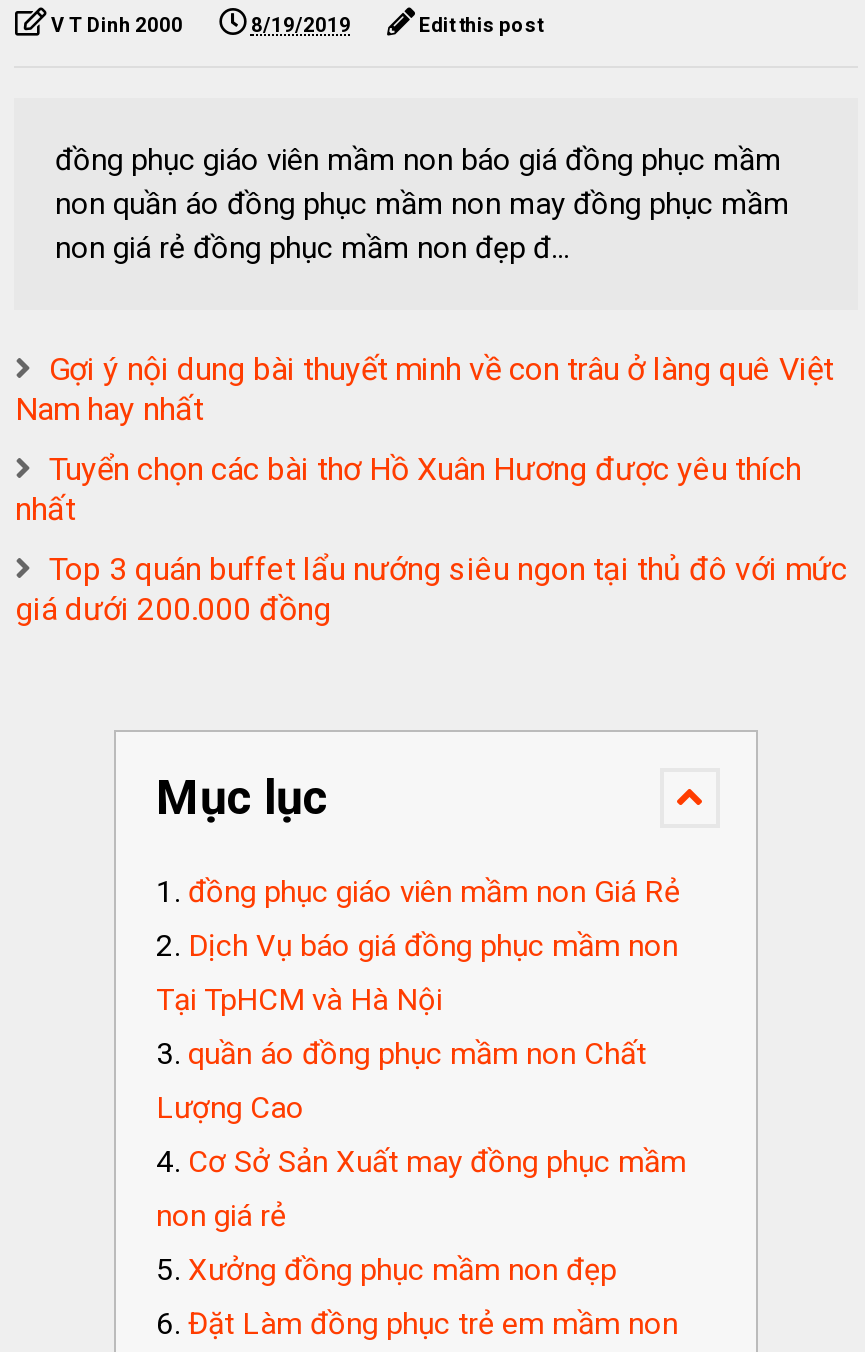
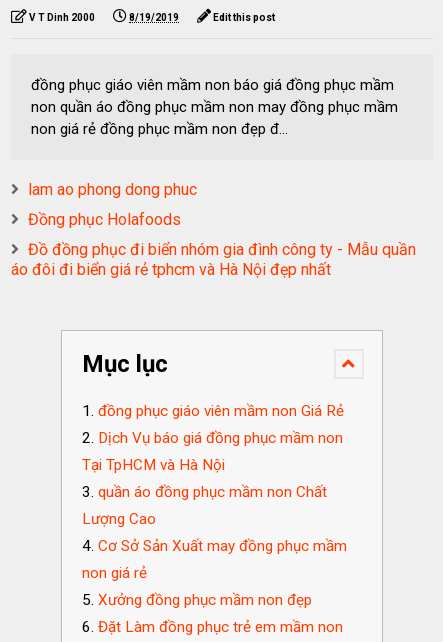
- Gợi ý nội dung bài thuyết minh về con trâu ở làng quê Việt
- Nam hay nhất
+ lam ao phong dong phuc

- Tuyển chọn các bài thơ Hồ Xuân Hương được yêu thích
- nhất
+ Đồng phục Holafoods

- Top 3 quán buffet lẩu nướng siêu ngon tại thủ đô với mức
- giá dưới 200.000 đồng
+ Đồ đồng phục đi biển nhóm gia đình công ty - Mẫu quần
+ áo đôi đi biển giá rẻ tphcm và Hà Nội đẹp nhất
